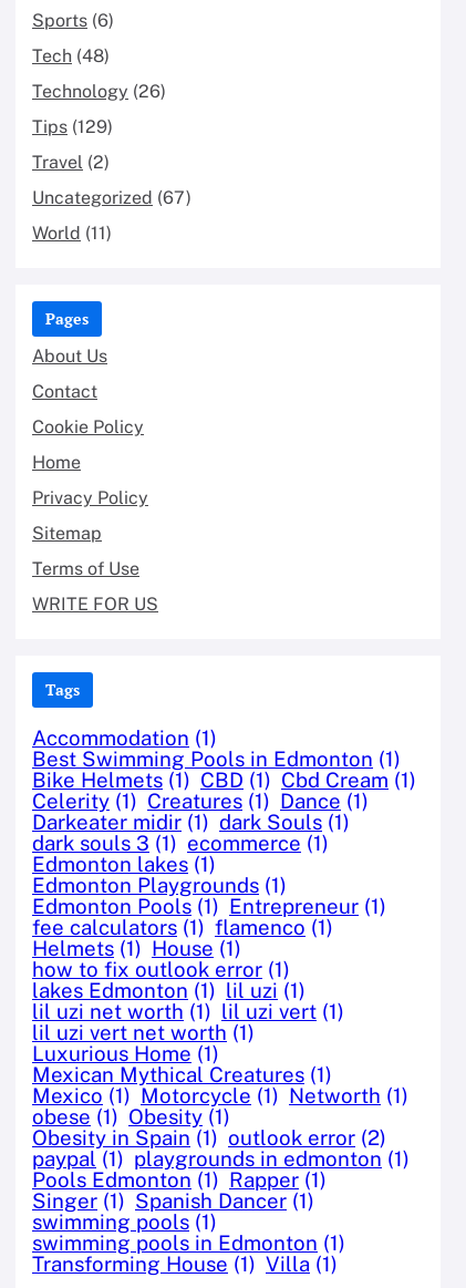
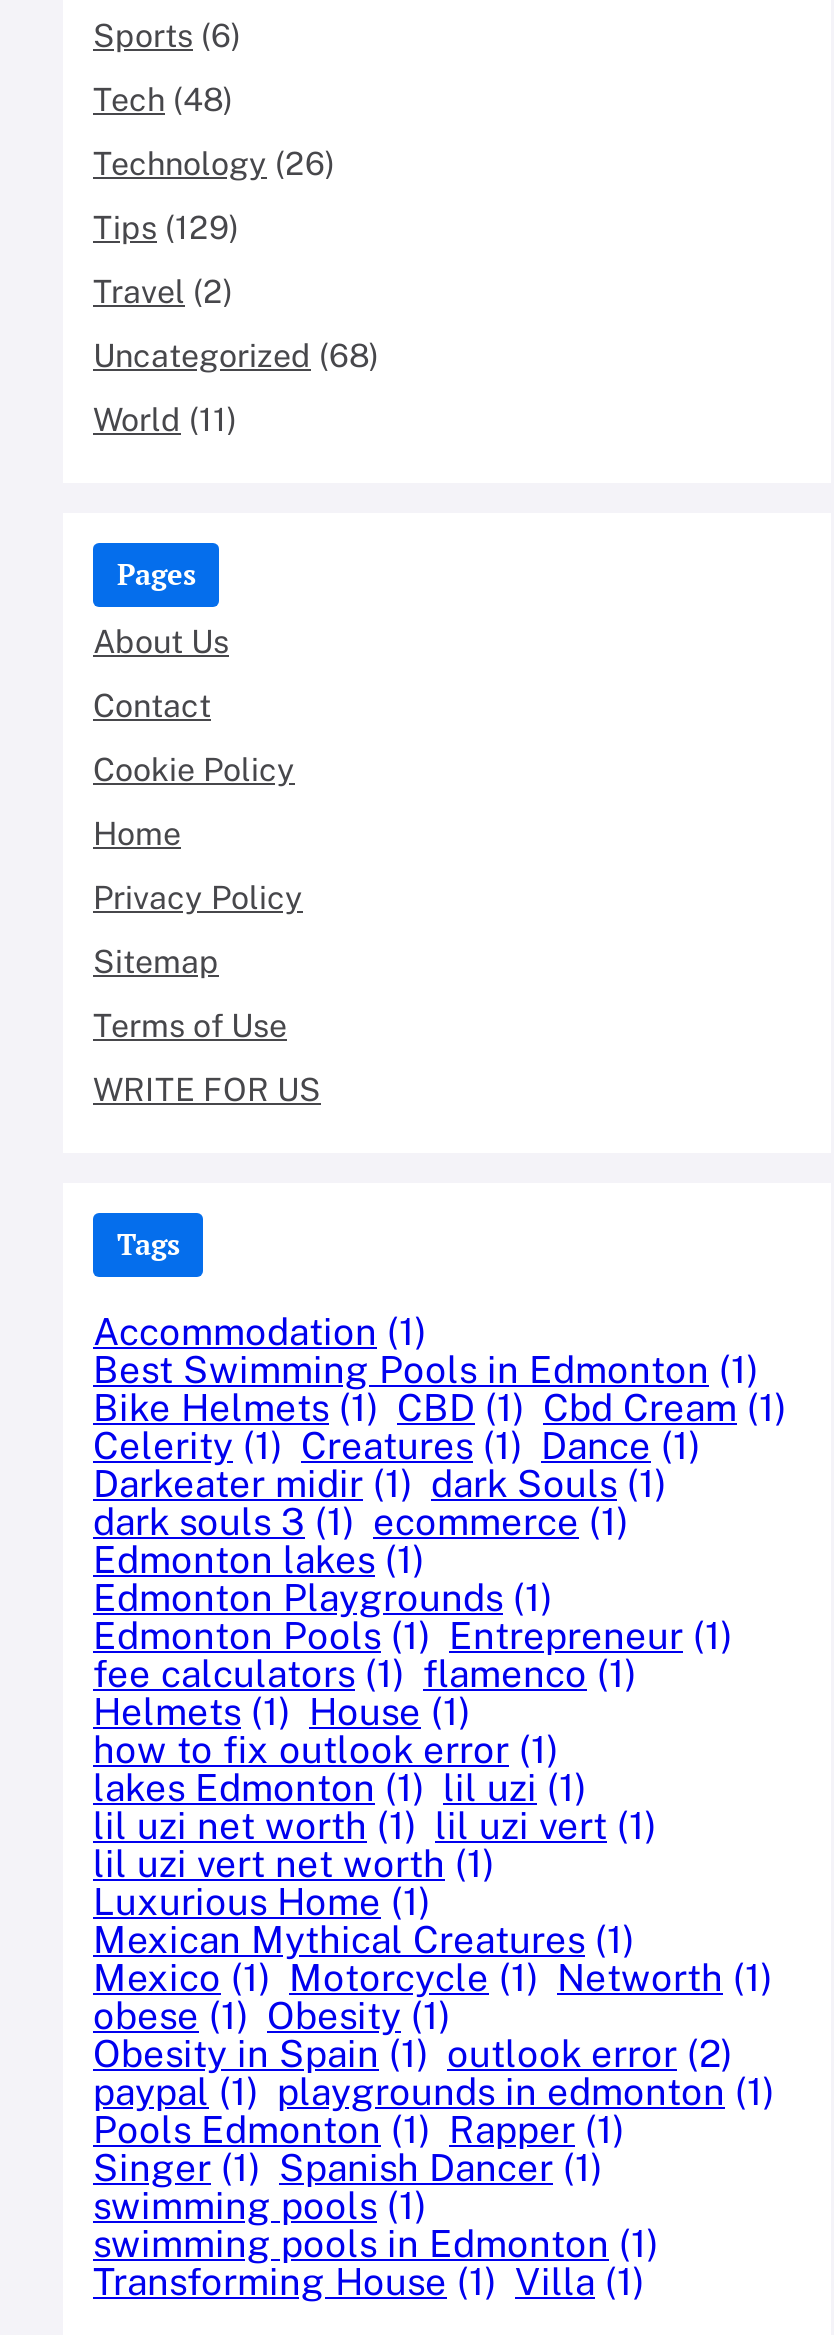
- Uncategorized (67)
+ Uncategorized (68)
